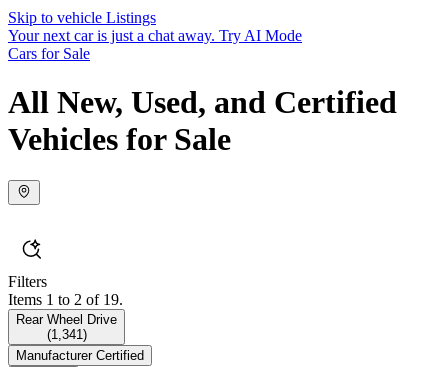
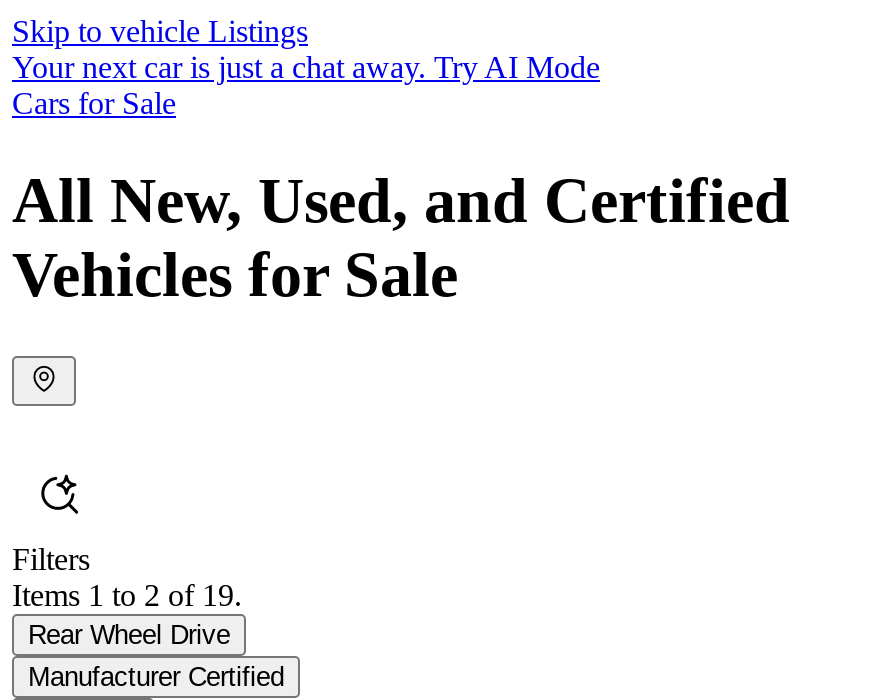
- (1,341)
